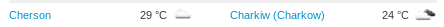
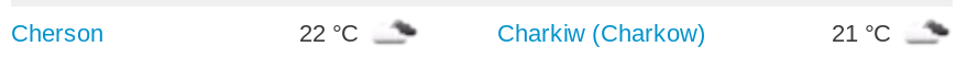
- 29 °C
+ 22 °C

- 24 °C
+ 21 °C
